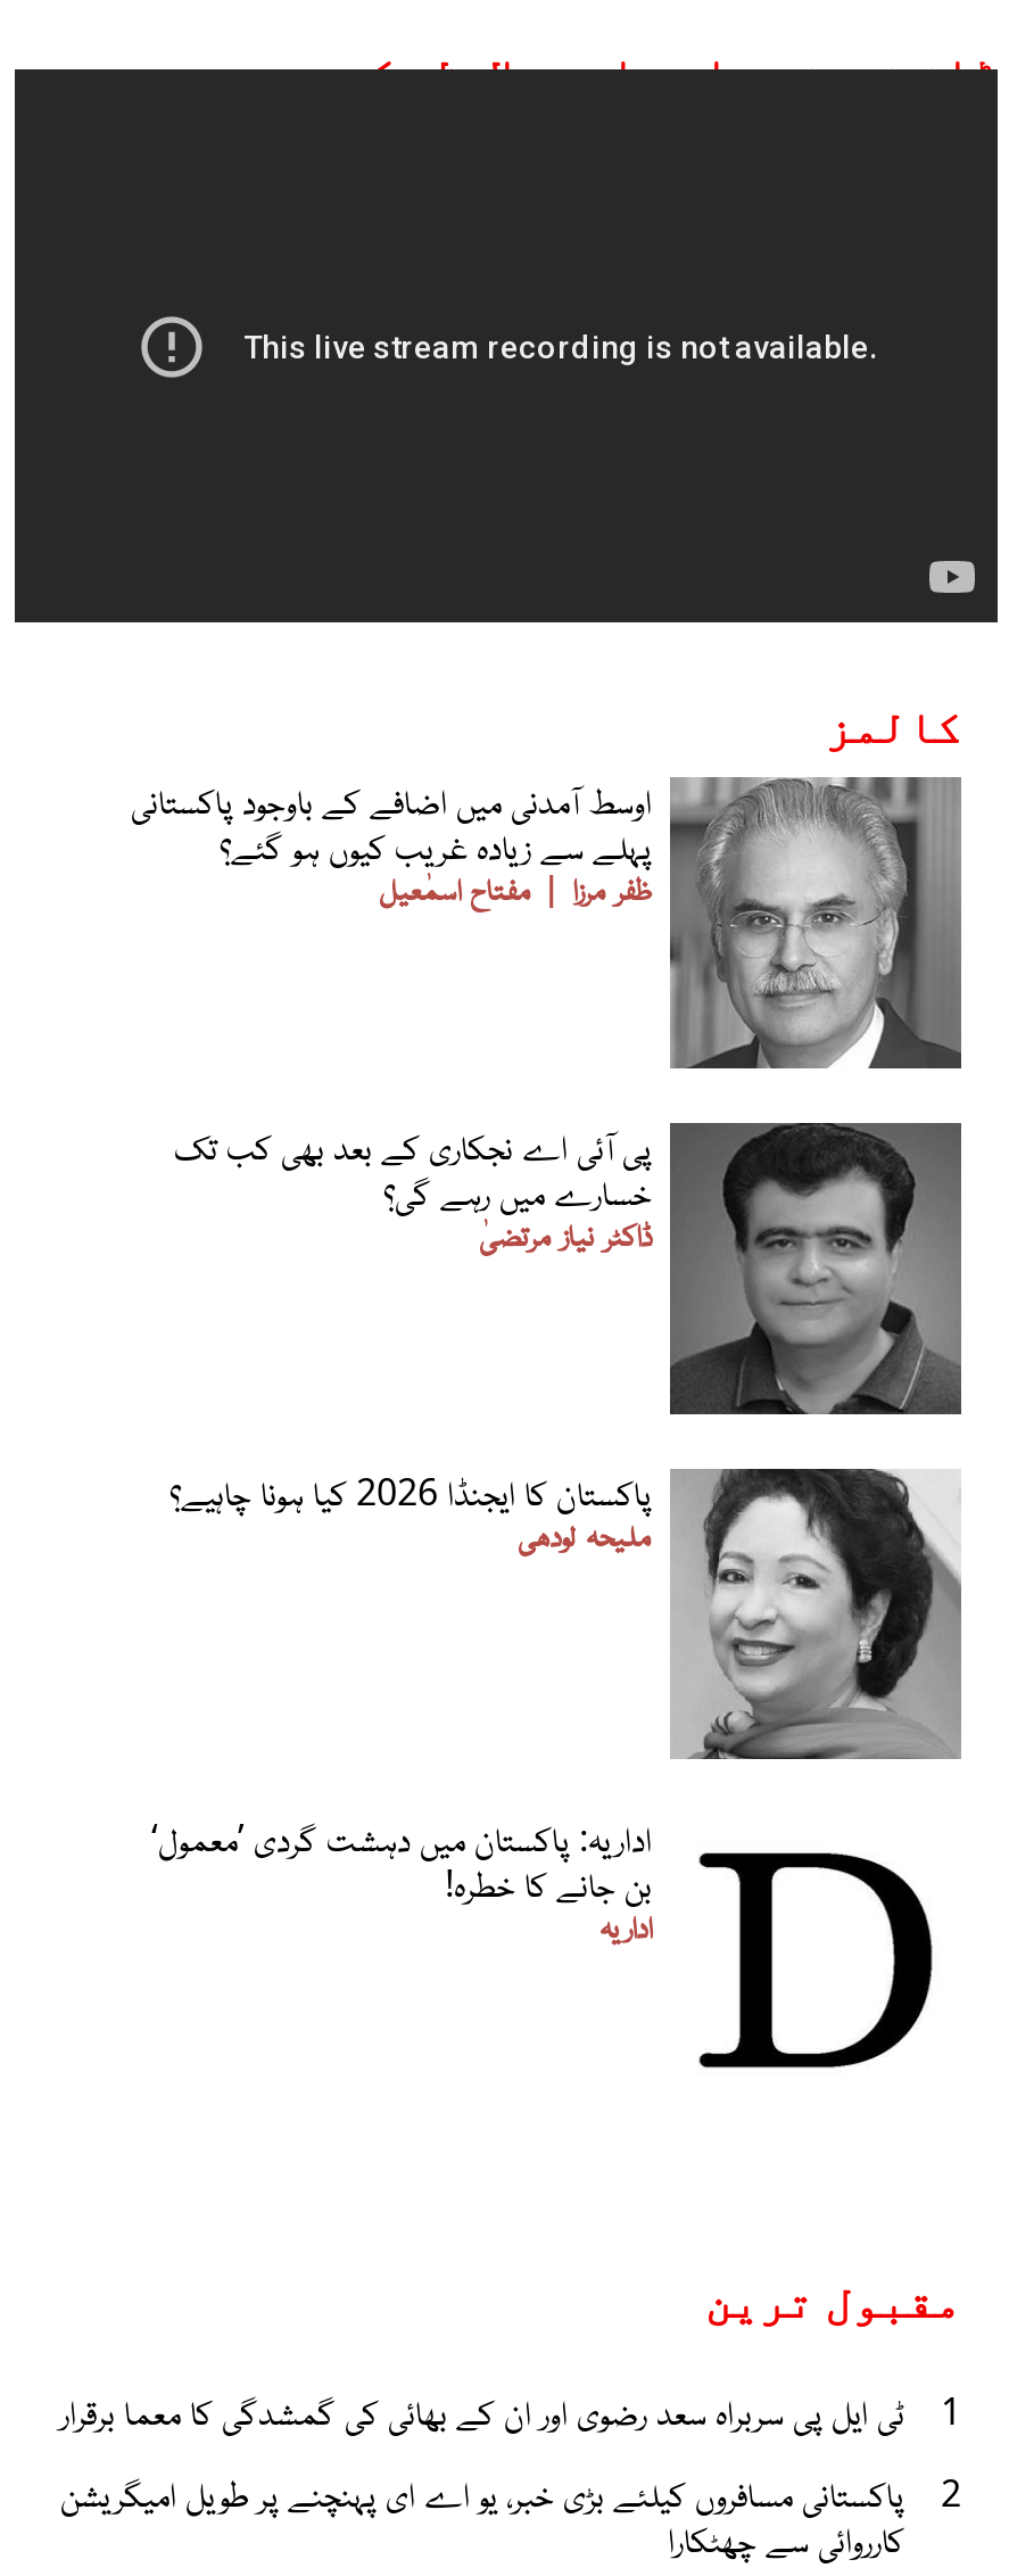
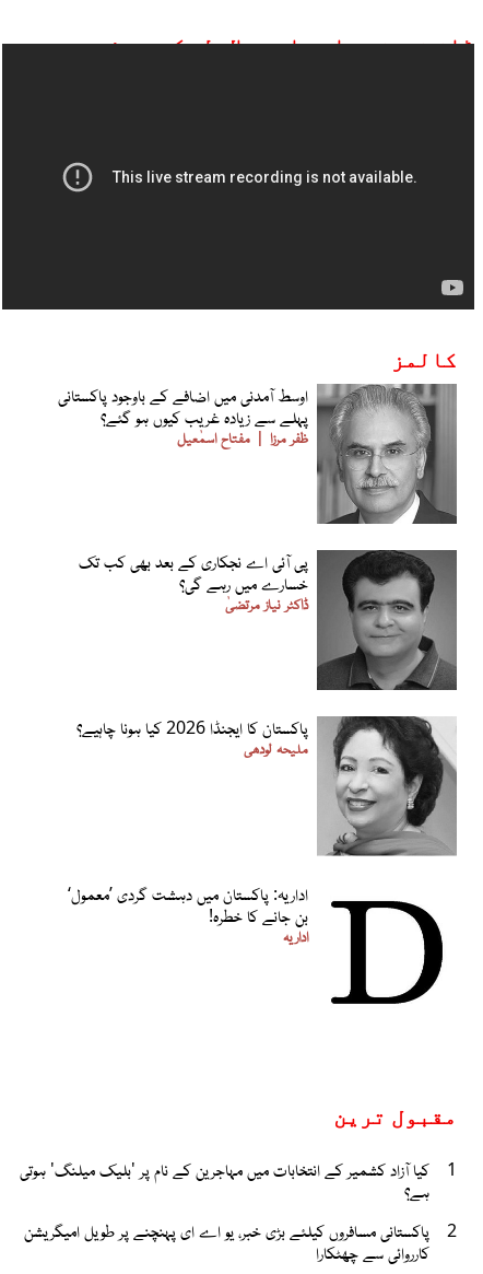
- ٹی ایل پی سربراہ سعد رضوی اور ان کے بھائی کی گمشدگی کا معما برقرار
+ کیا آزاد کشمیر کے انتخابات میں مہاجرین کے نام پر 'بلیک میلنگ' ہوتی
+ ہے؟
